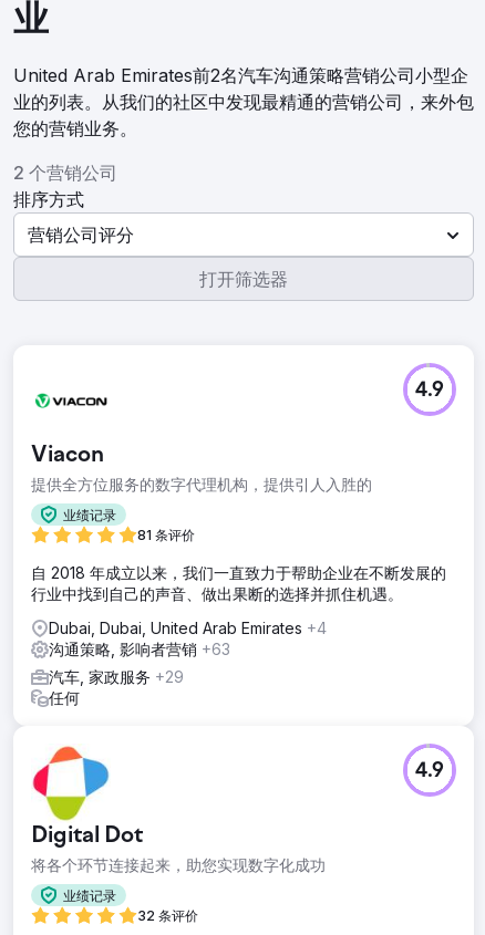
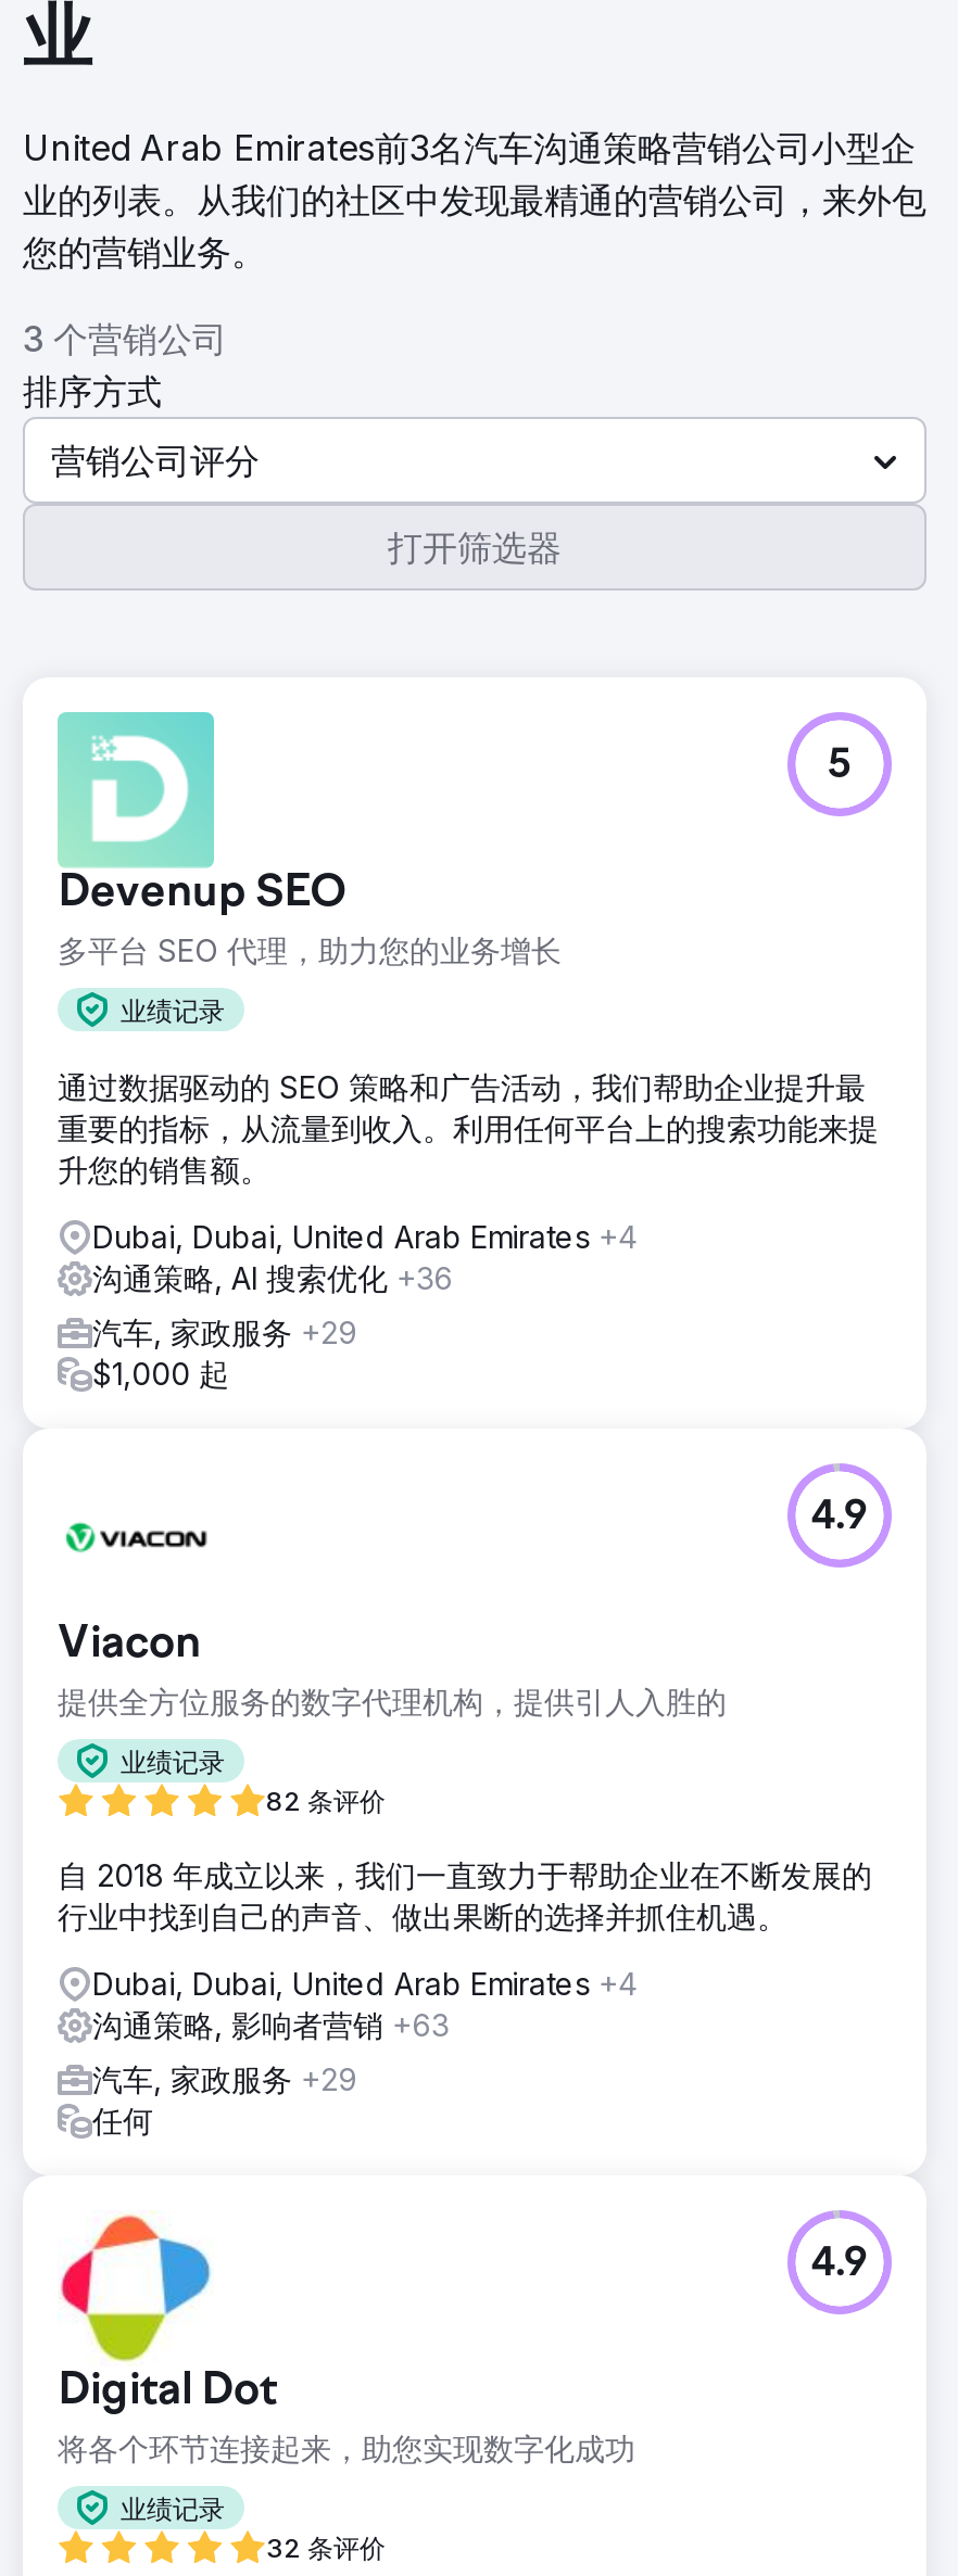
- United Arab Emirates前2名汽车沟通策略营销公司小型企
+ United Arab Emirates前3名汽车沟通策略营销公司小型企

- 2 个营销公司
+ 3 个营销公司

+ [image]
+ Devenup SEO
+ 多平台 SEO 代理，助力您的业务增长
+ 业绩记录

+ 通过数据驱动的 SEO 策略和广告活动，我们帮助企业提升最
+ 重要的指标，从流量到收入。利用任何平台上的搜索功能来提
+ 升您的销售额。
+ Dubai, Dubai, United Arab Emirates +4
+ 沟通策略, AI 搜索优化+36
+ 汽车, 家政服务+29
+ $1,000 起

+ 5

- 81 条评价
+ 82 条评价
